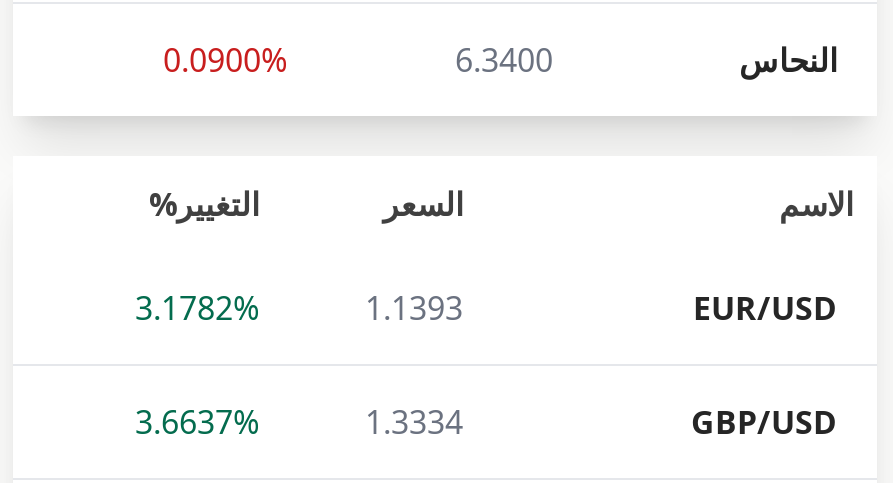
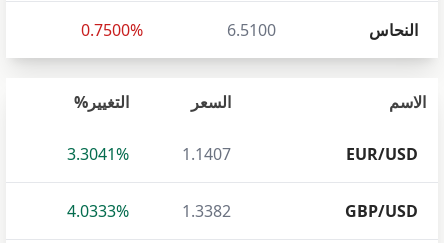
- 0.0900%
+ 0.7500%

- 6.3400
+ 6.5100

- 3.1782%
+ 3.3041%

- 1.1393
+ 1.1407

- 3.6637%
+ 4.0333%

- 1.3334
+ 1.3382
